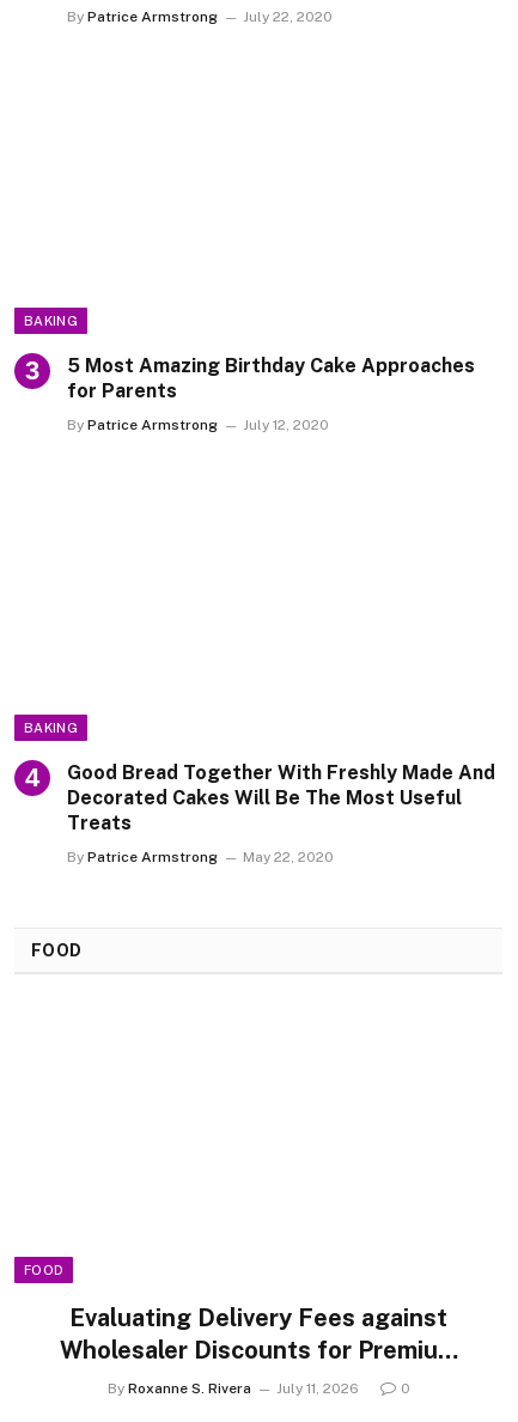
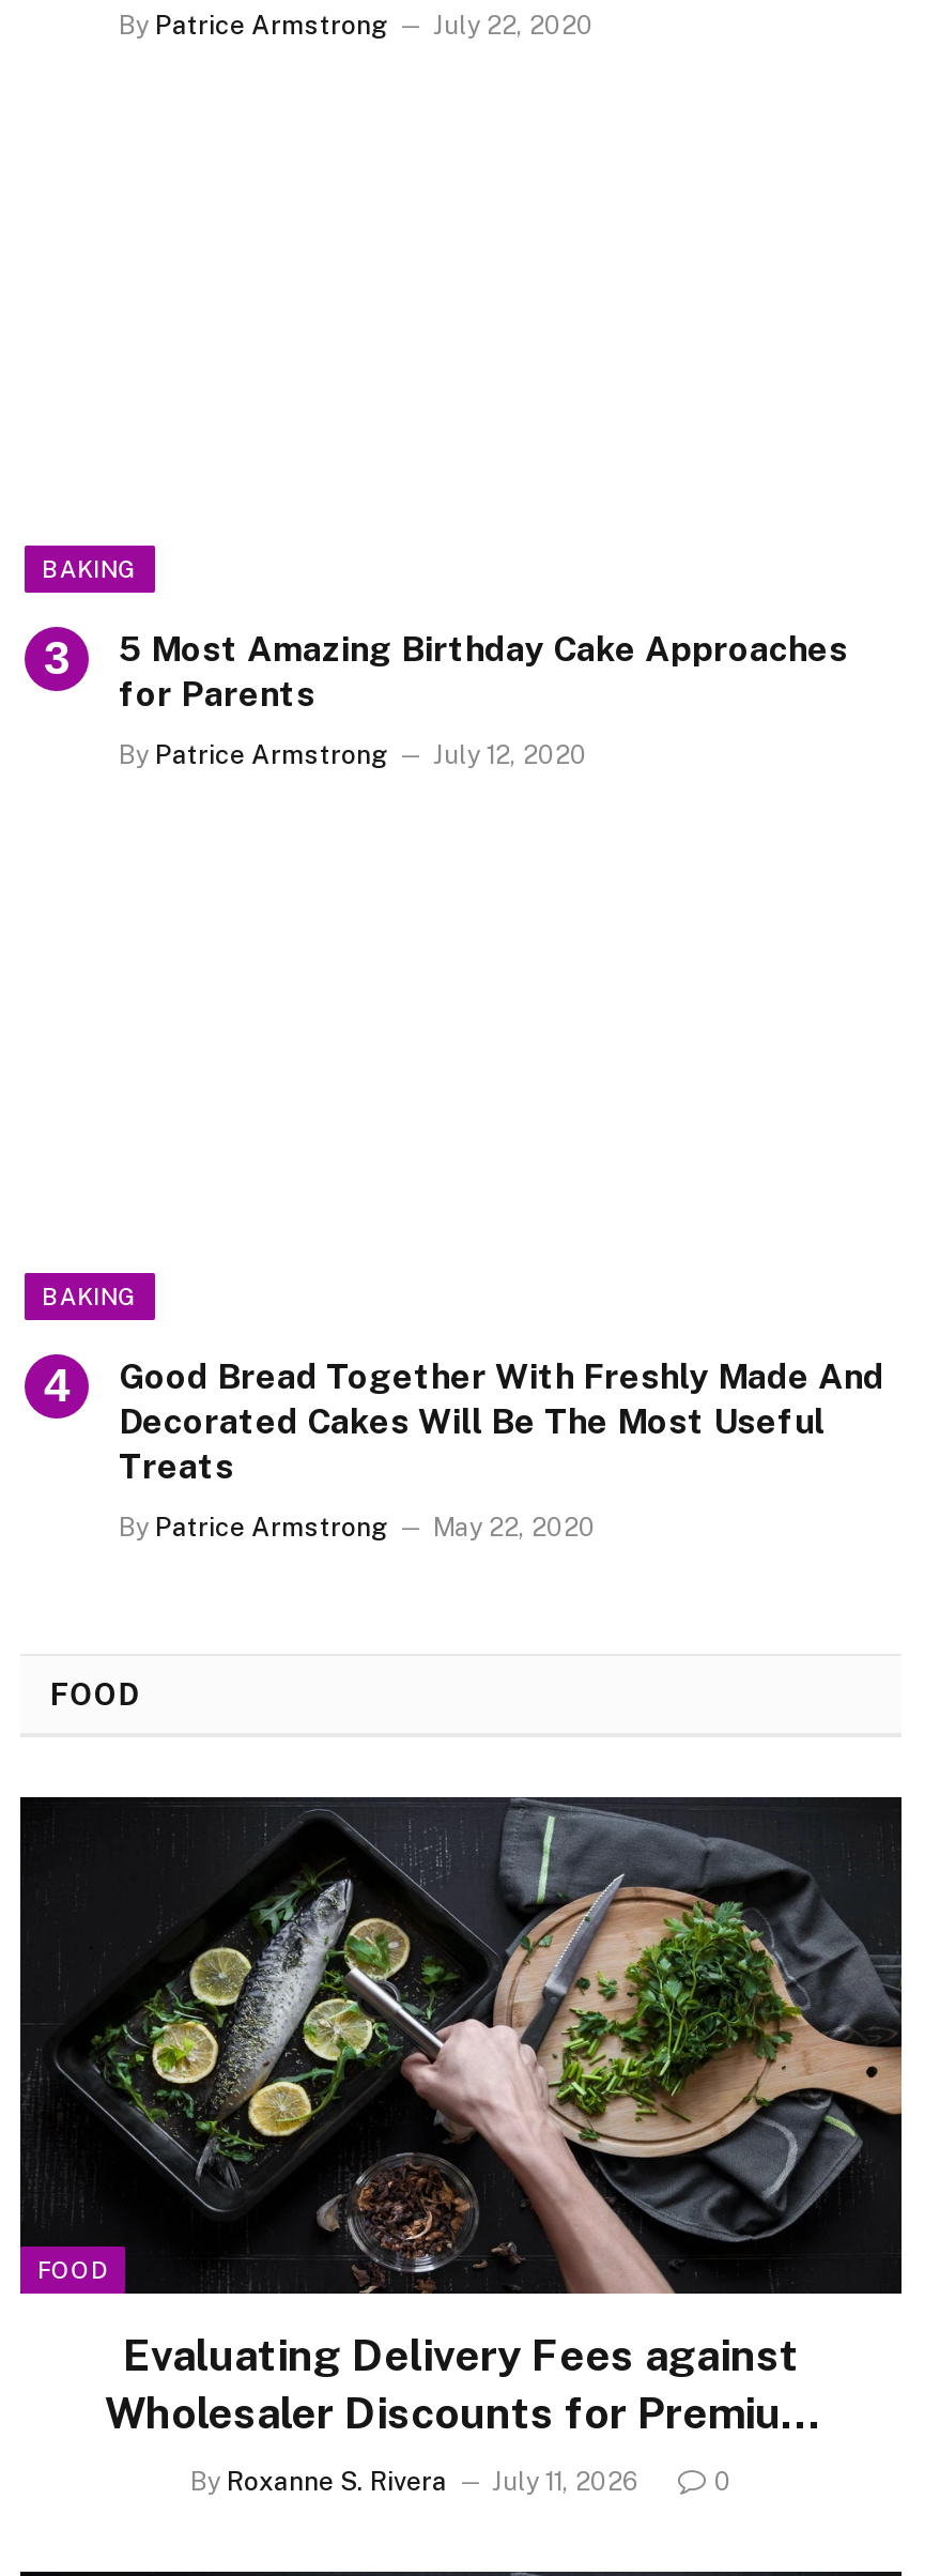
+ [image]
